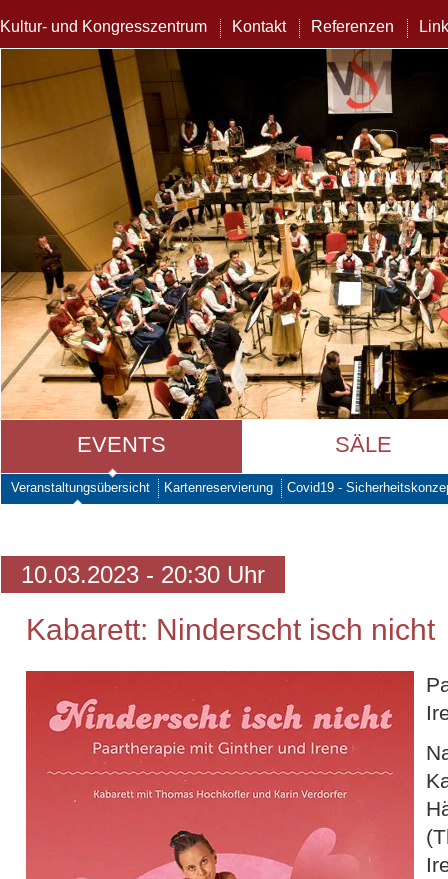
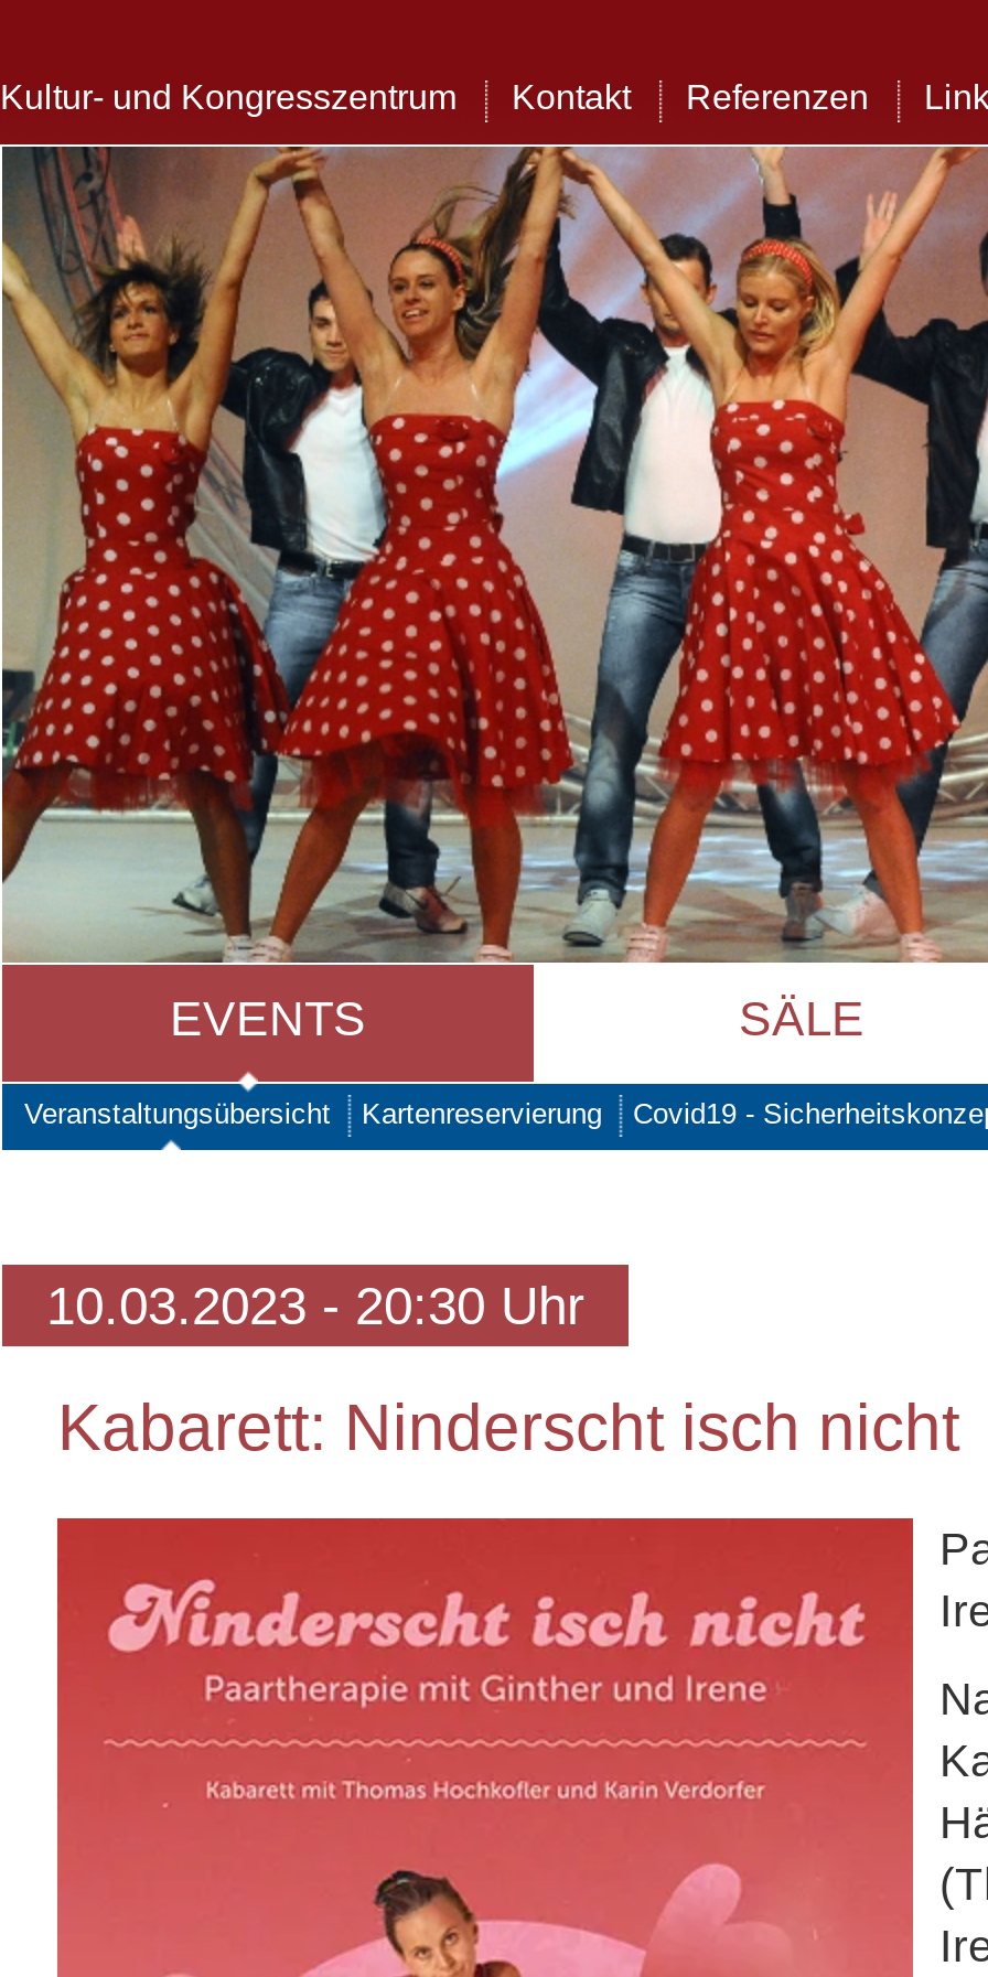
- [image]
+ [image]
